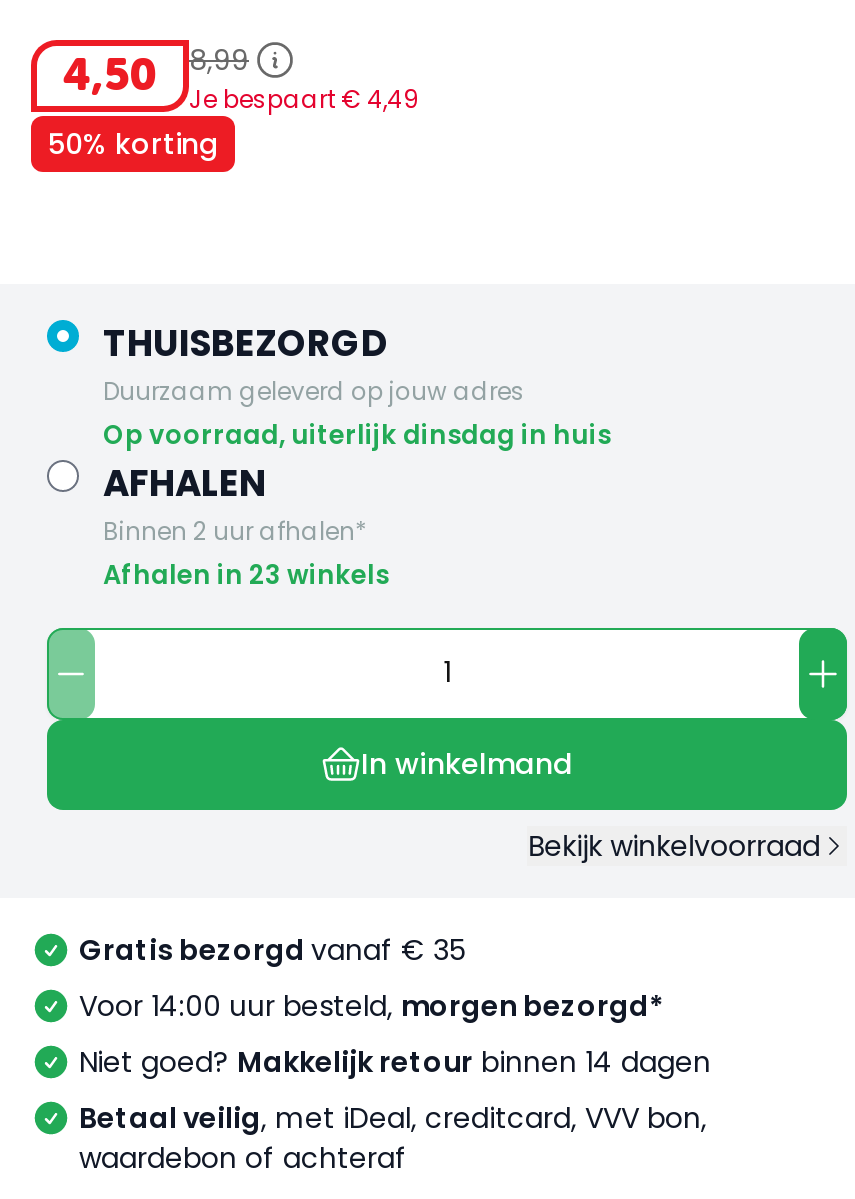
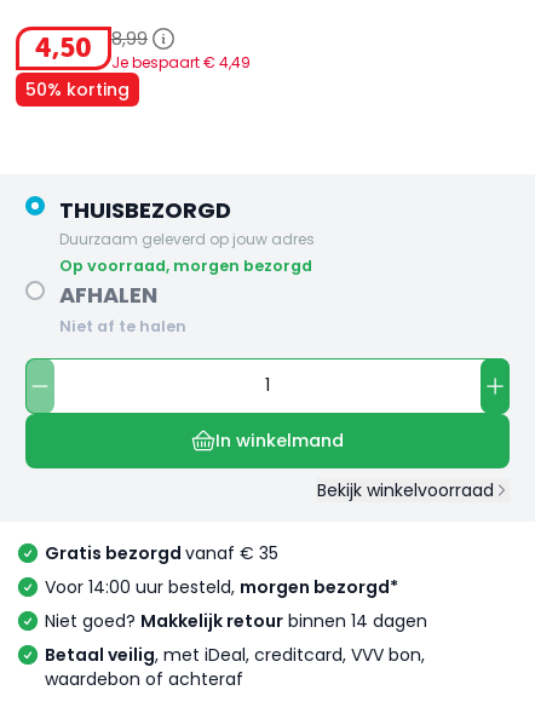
- op voorraad, uiterlijk dinsdag in huis
+ op voorraad, morgen bezorgd

- Binnen 2 uur afhalen*
- Afhalen in 23 winkels
+ Niet af te halen
